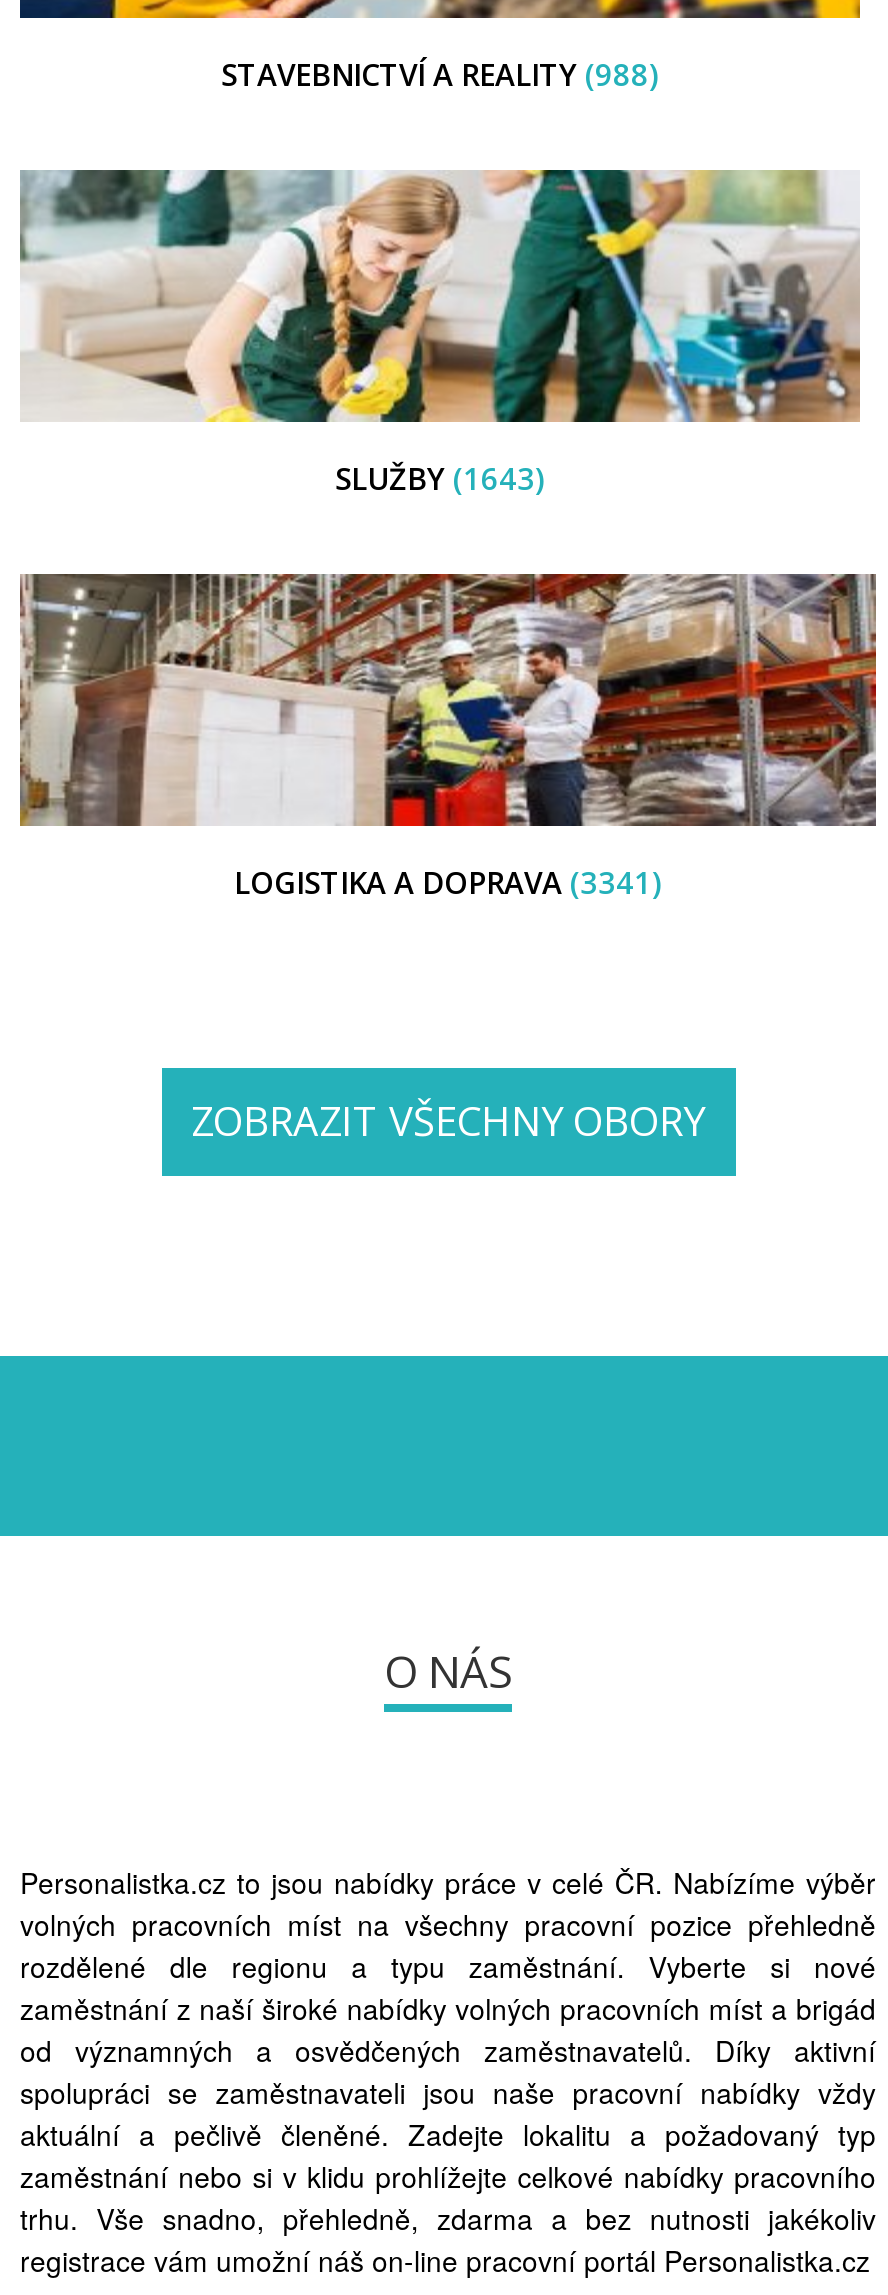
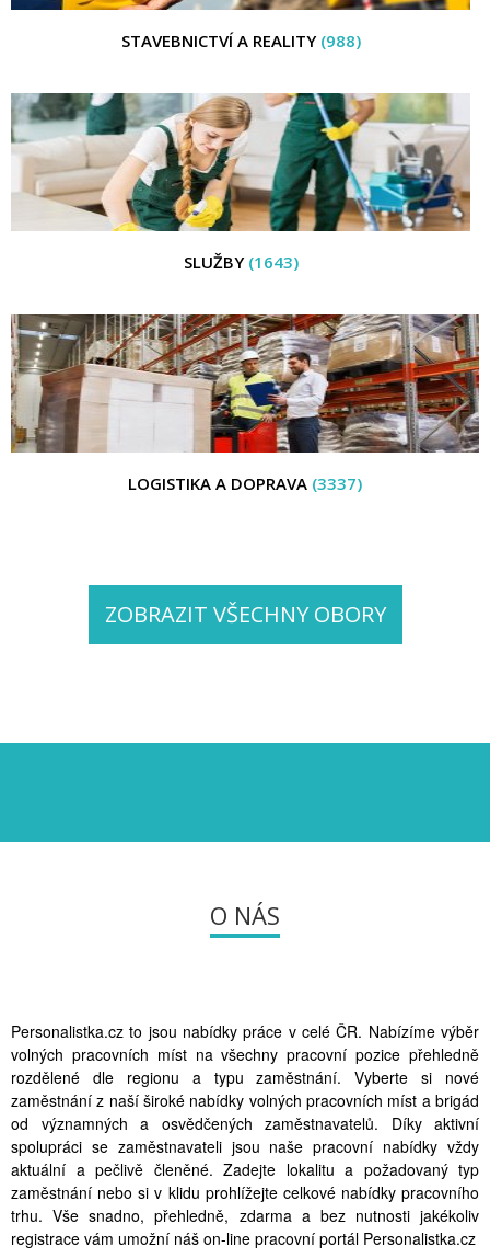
- LOGISTIKA A DOPRAVA (3341)
+ LOGISTIKA A DOPRAVA (3337)
